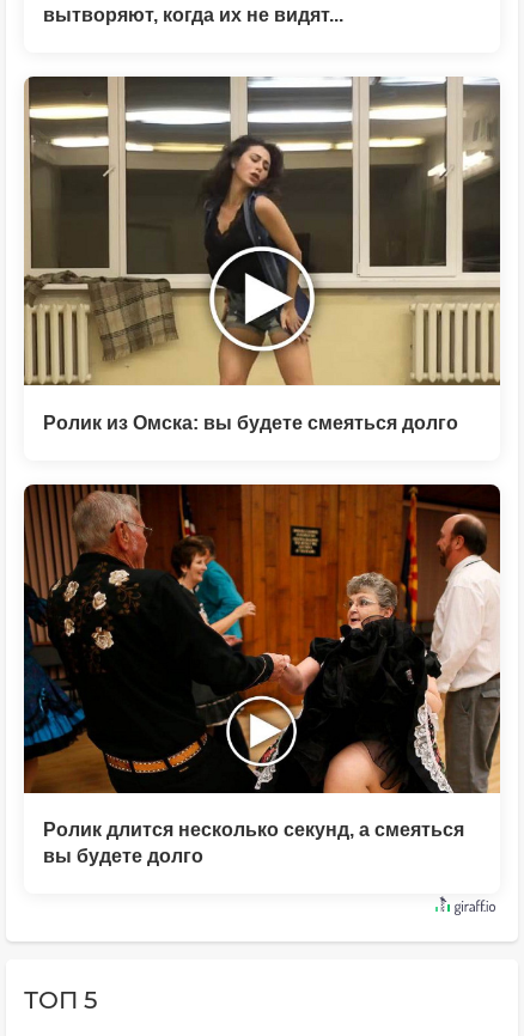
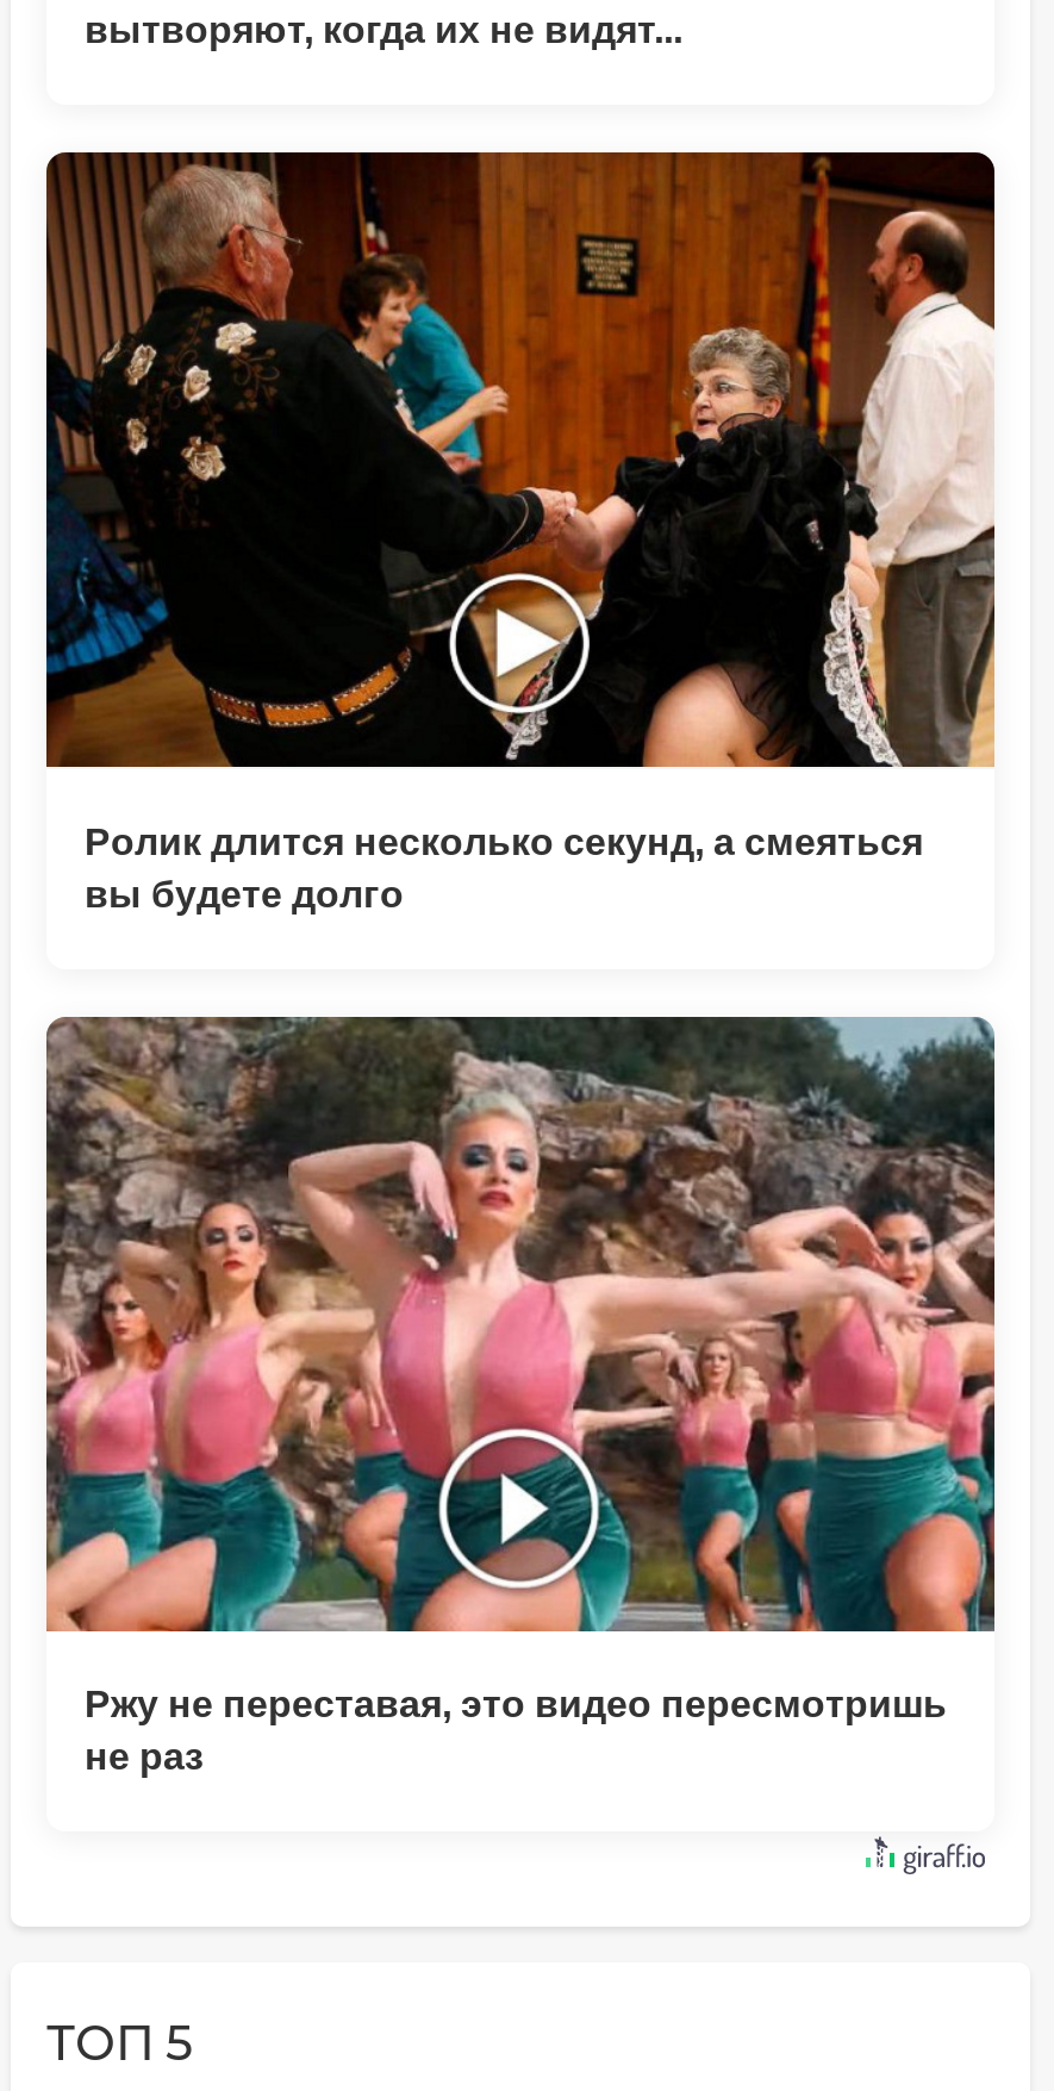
- [image]
- Ролик из Омска: вы будете смеяться долго

moved up: [image] | Ролик длится несколько секунд, а смеяться | вы будете долго

+ [image]
+ Ржу не переставая, это видео пересмотришь
+ не раз
